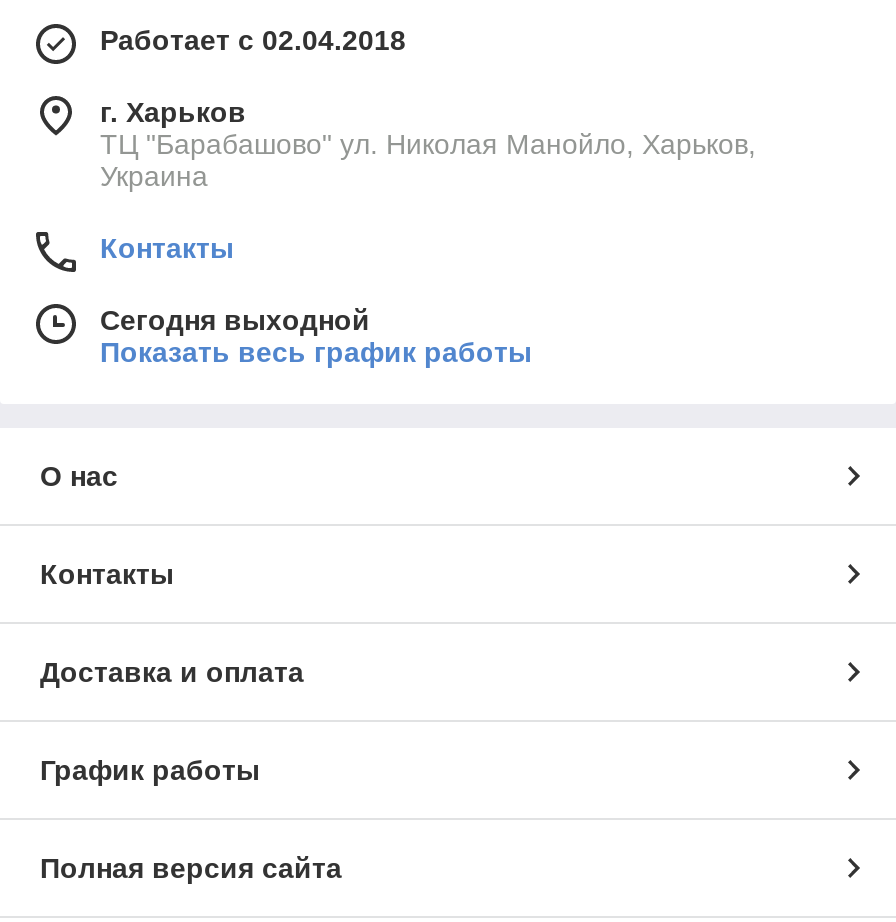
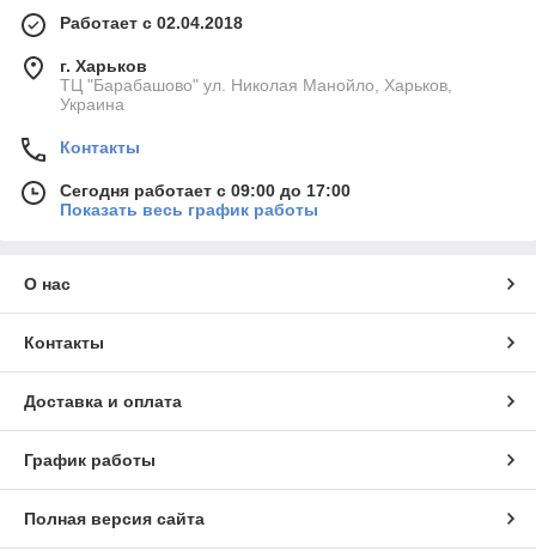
- Сегодня выходной
+ Сегодня работает с 09:00 до 17:00
